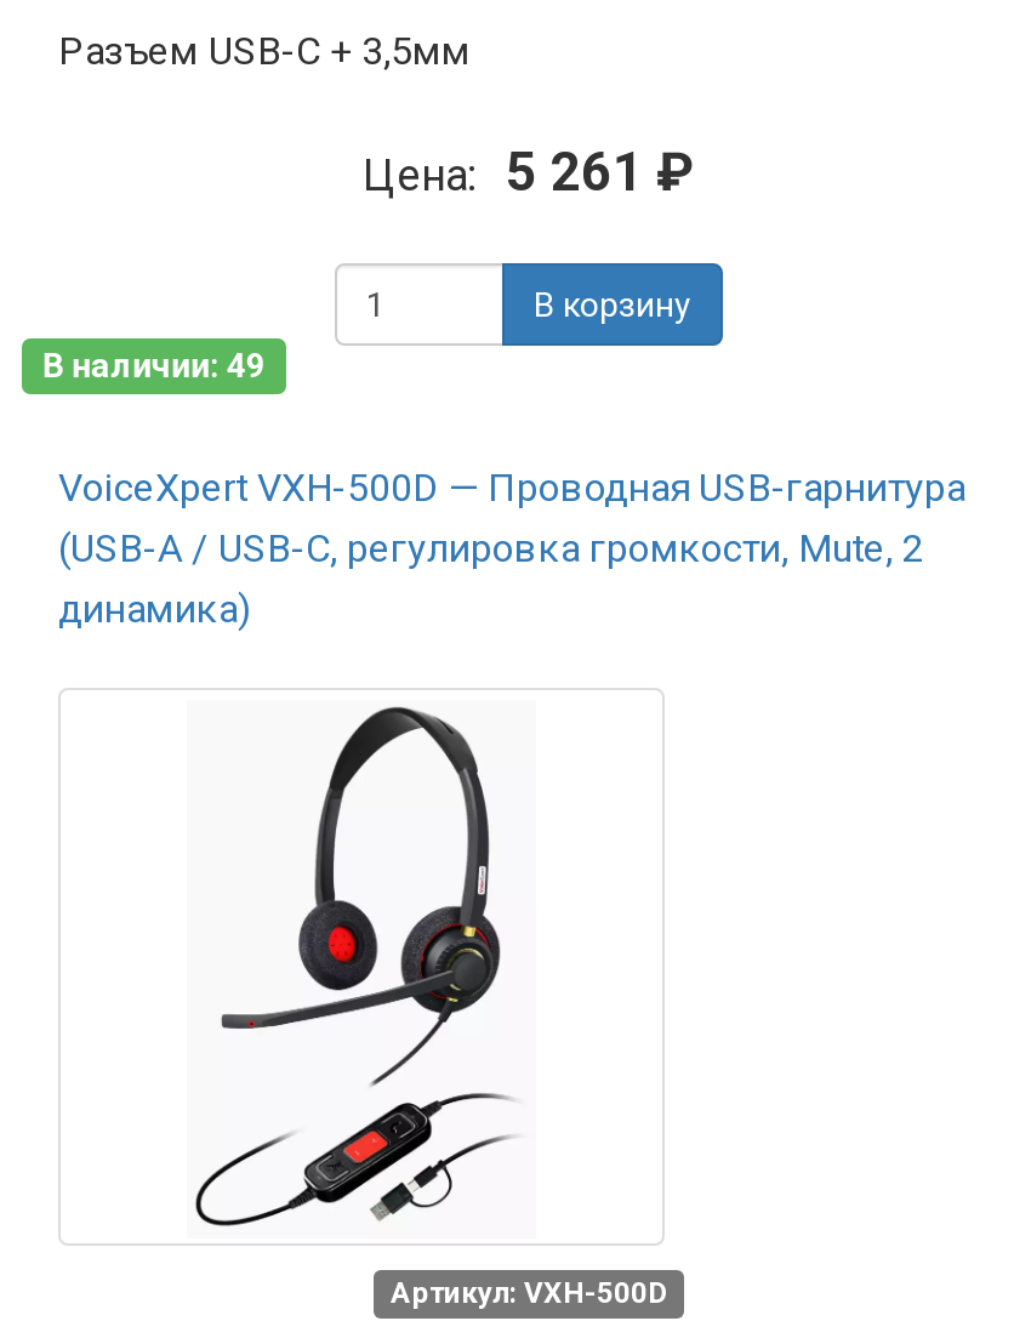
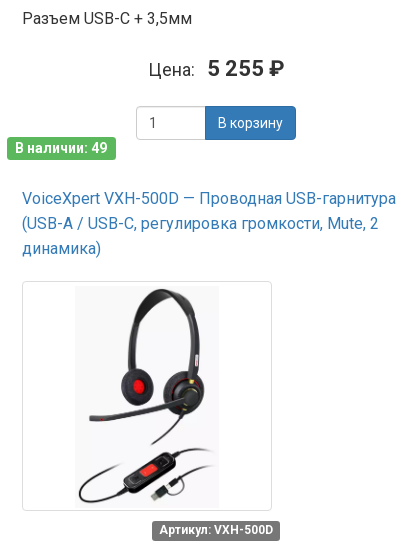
- Цена: 5 261 ₽
+ Цена: 5 255 ₽
